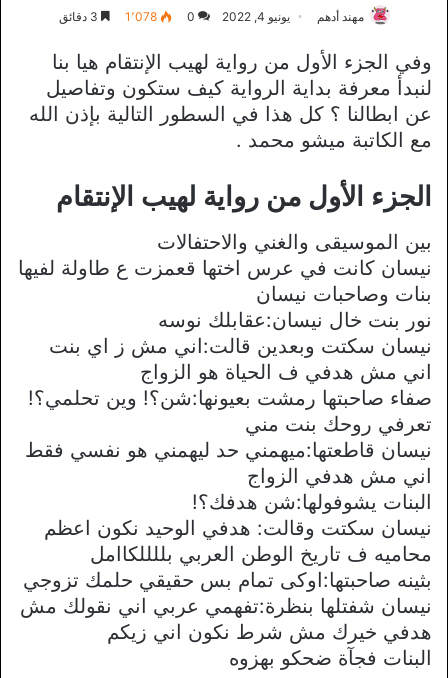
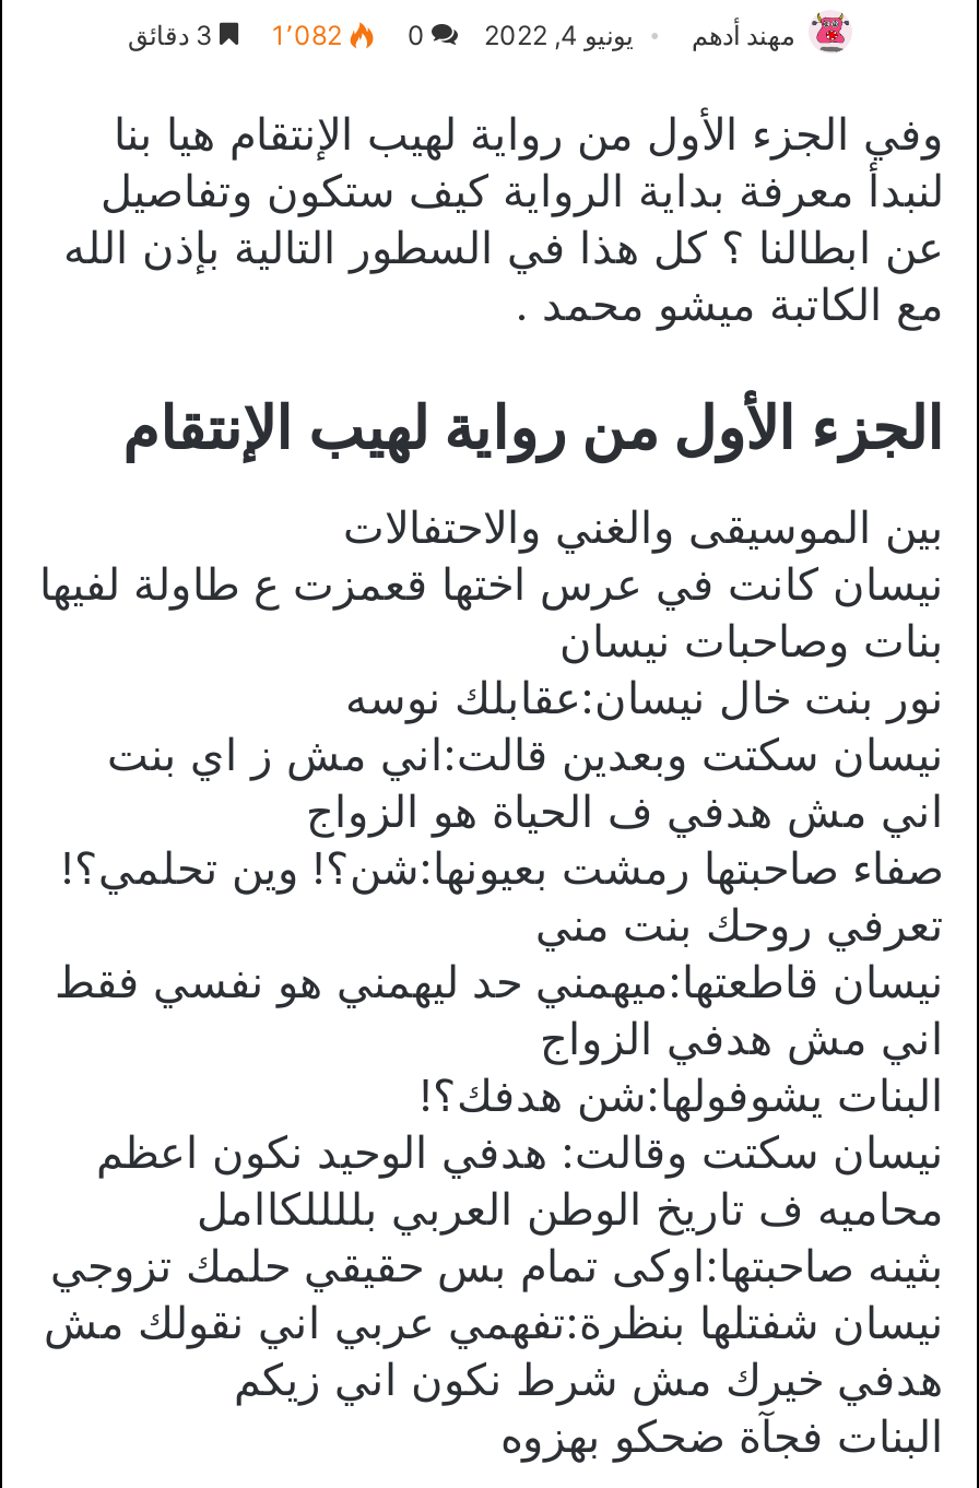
- 1٬078
+ 1٬082
